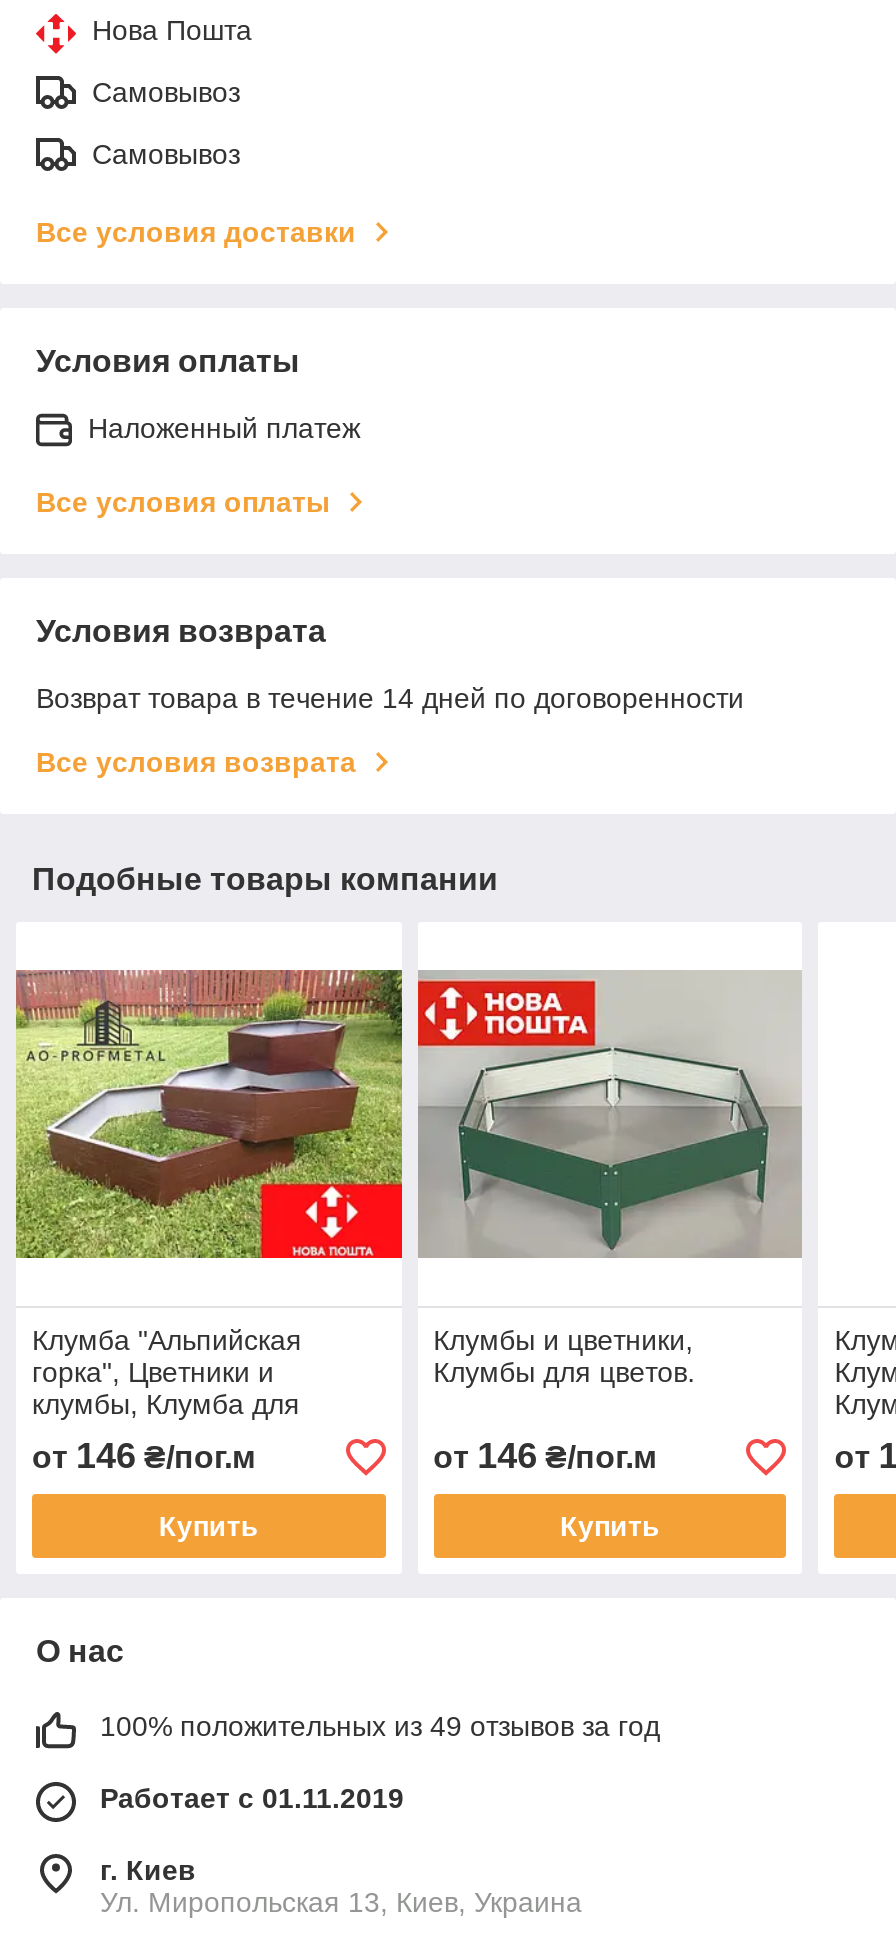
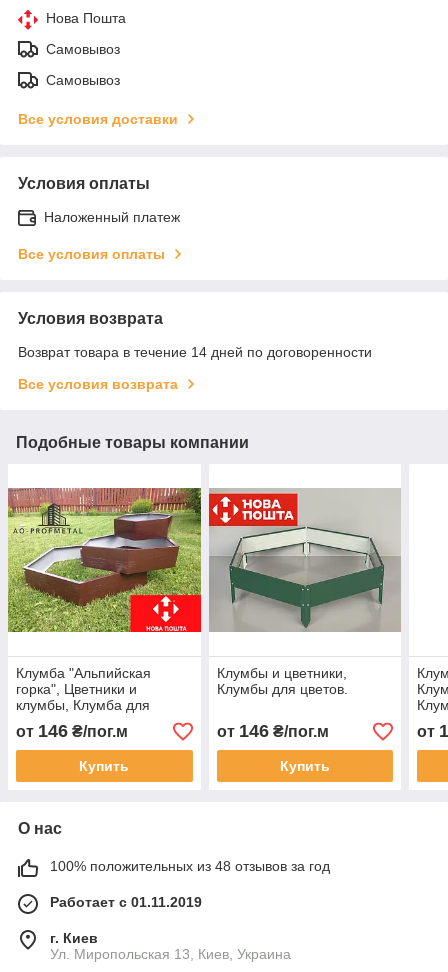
- 100% положительных из 49 отзывов за год
+ 100% положительных из 48 отзывов за год
